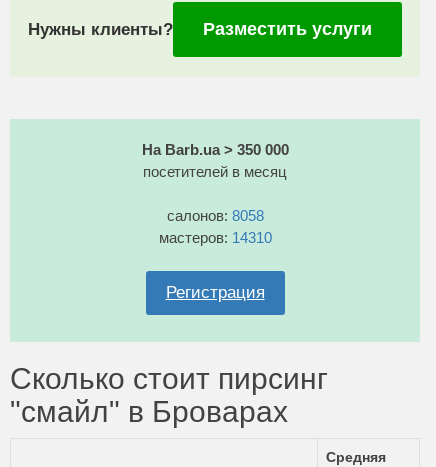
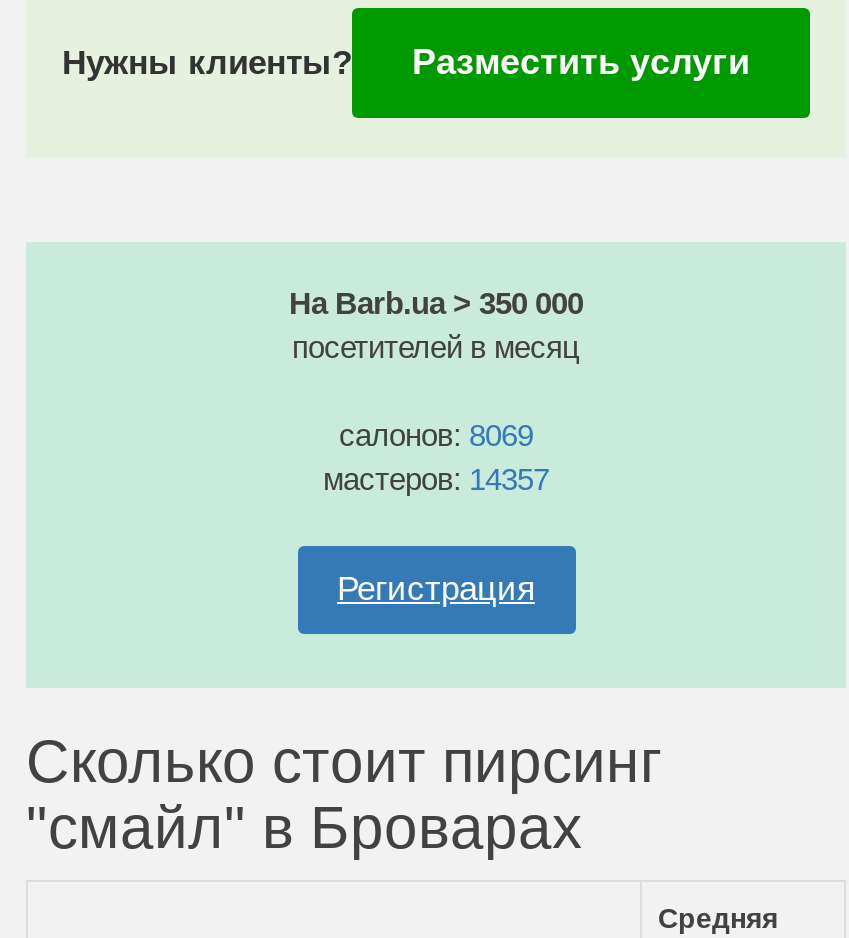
- салонов: 8058
+ салонов: 8069

- мастеров: 14310
+ мастеров: 14357
